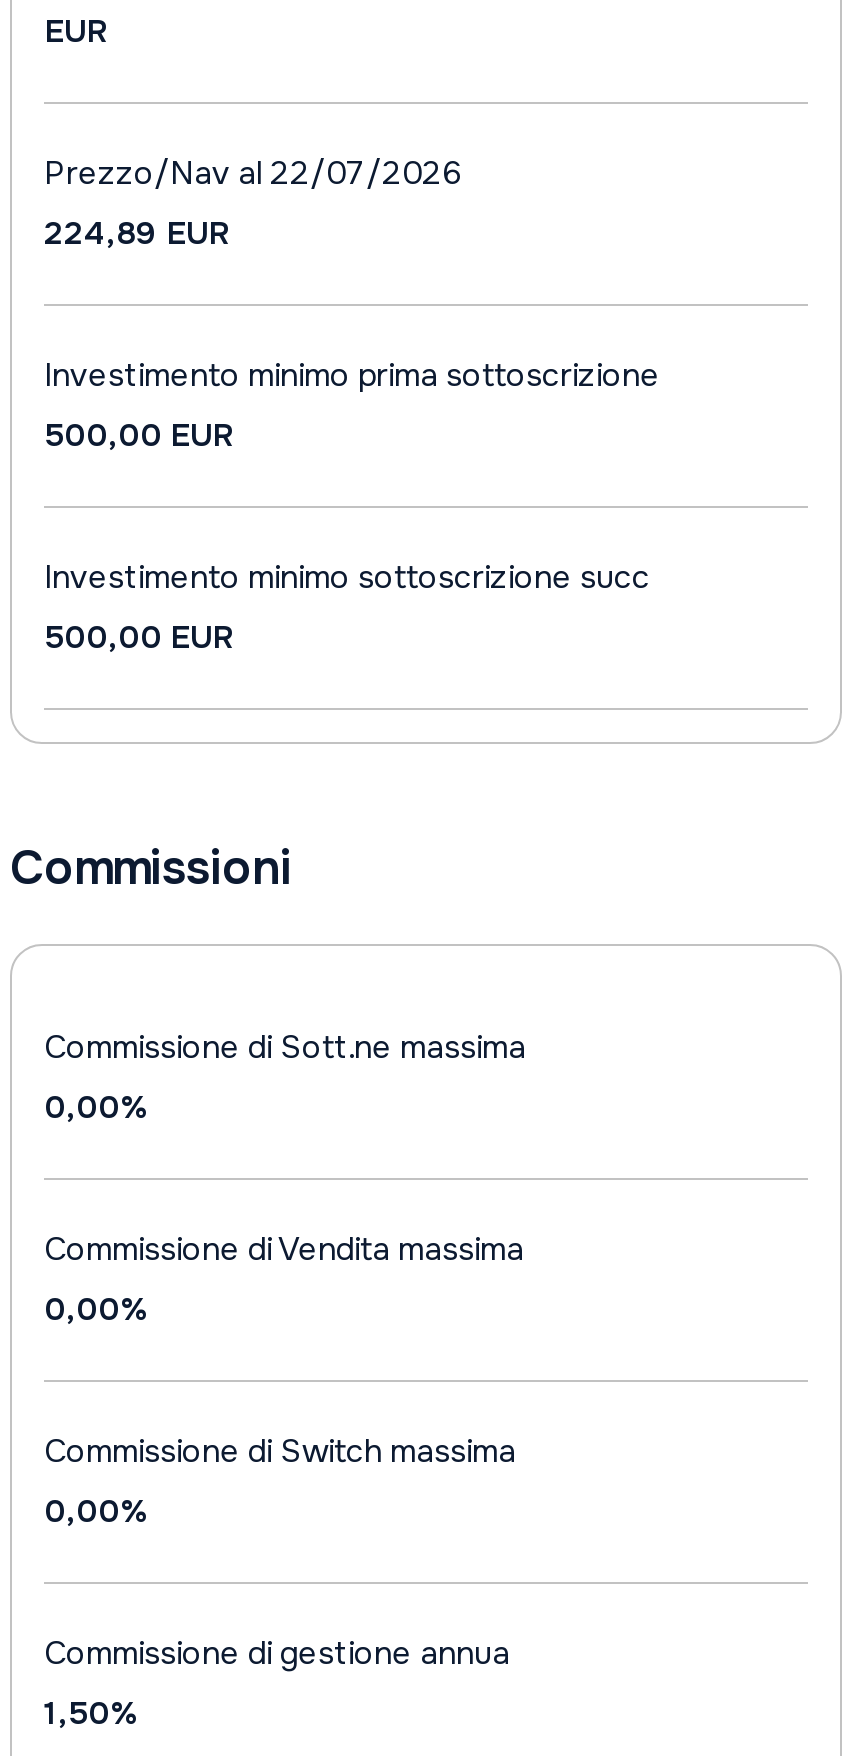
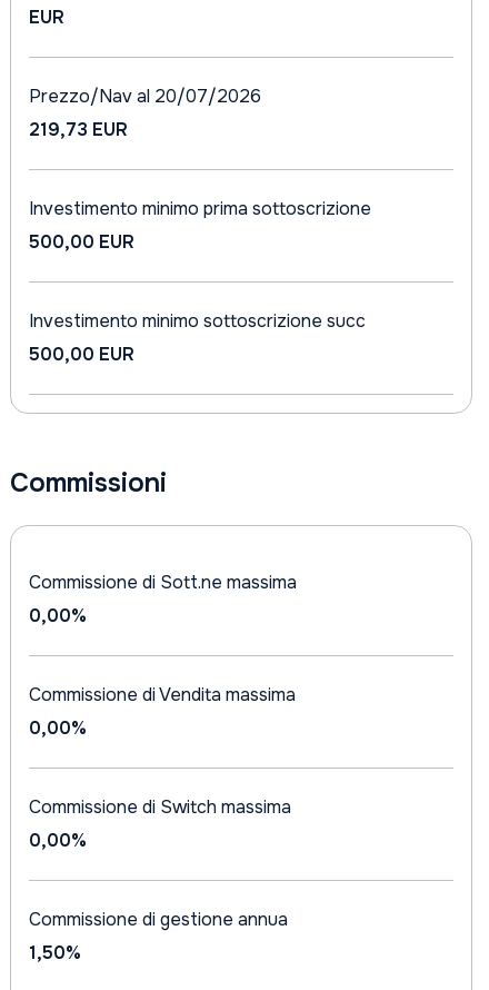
- Prezzo/Nav al 22/07/2026
+ Prezzo/Nav al 20/07/2026

- 224,89 EUR
+ 219,73 EUR
